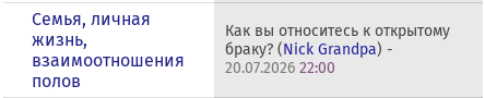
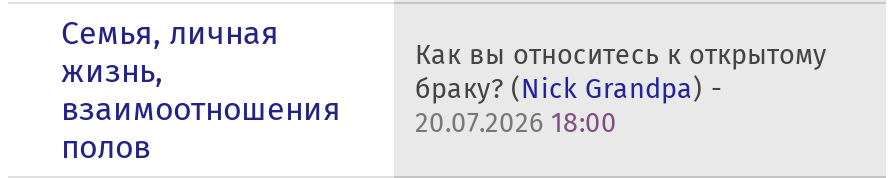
- 20.07.2026 22:00
+ 20.07.2026 18:00
